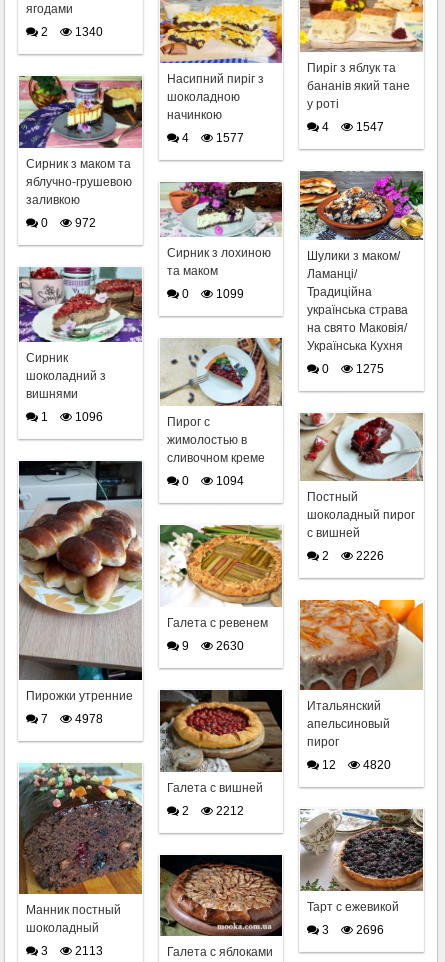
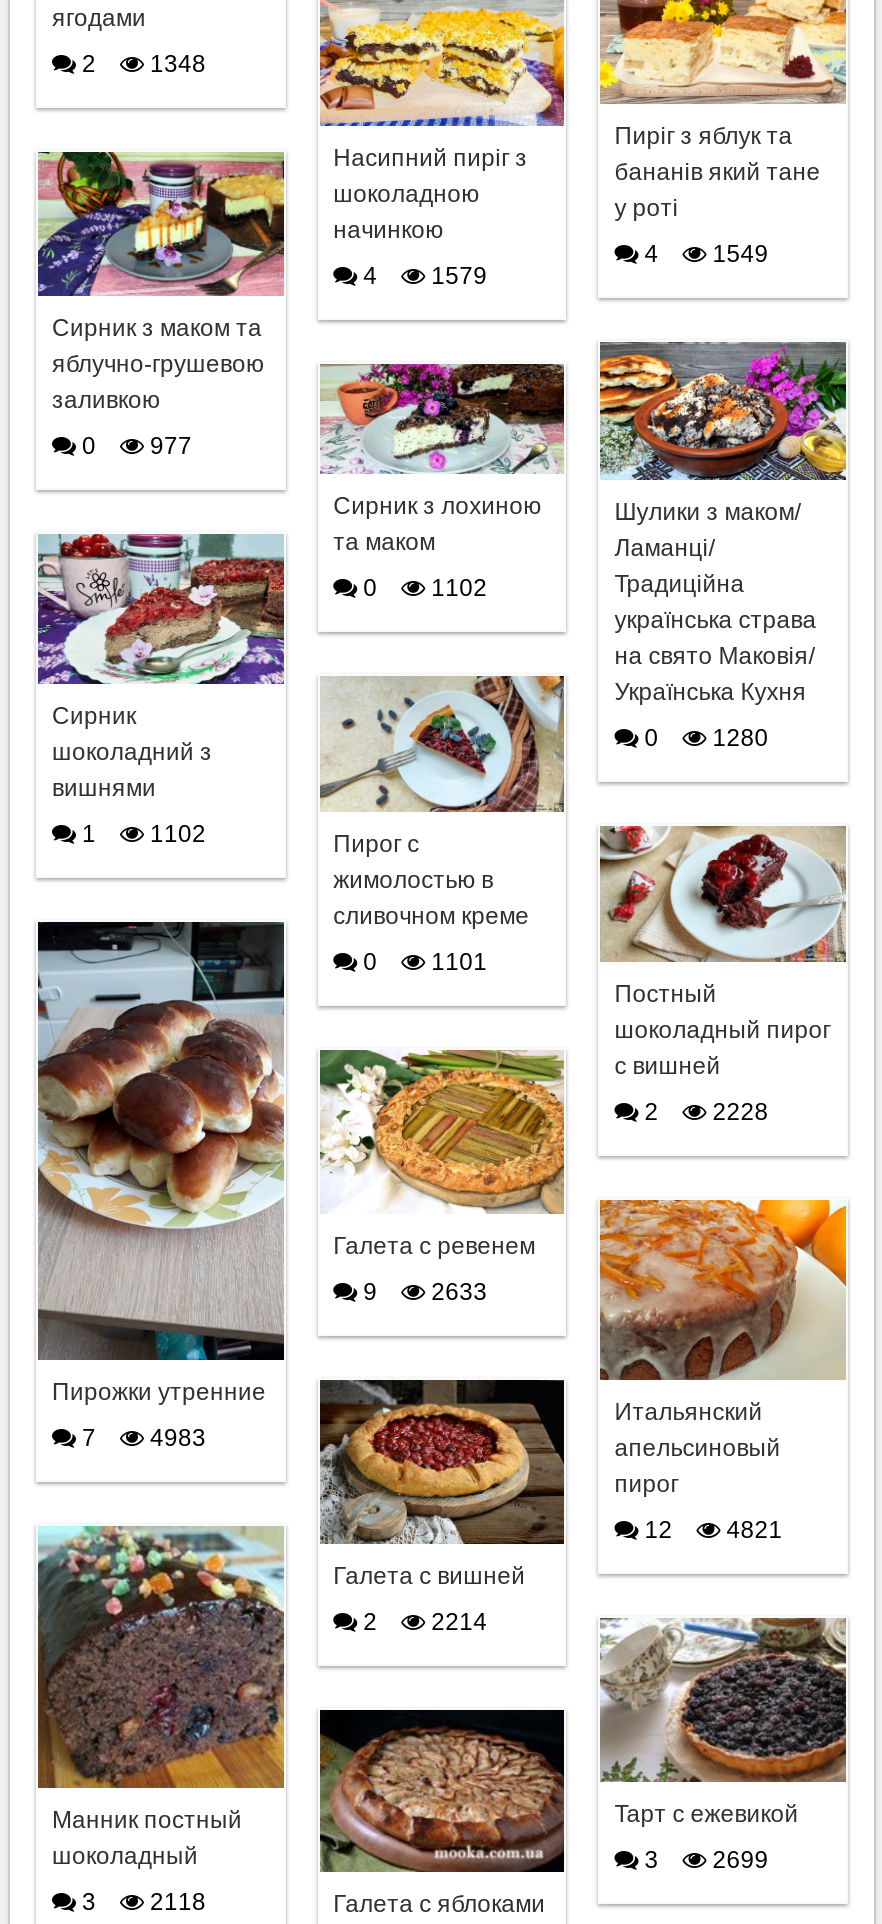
- 2 1340
+ 2 1348

- 4 1547
+ 4 1549

- 4 1577
+ 4 1579

- 0 972
+ 0 977

- 0 1099
+ 0 1102

- 0 1275
+ 0 1280

- 1 1096
+ 1 1102

- 0 1094
+ 0 1101

- 2 2226
+ 2 2228

- 9 2630
+ 9 2633

- 7 4978
+ 7 4983

- 12 4820
+ 12 4821

- 2 2212
+ 2 2214

- 3 2696
+ 3 2699

- 3 2113
+ 3 2118
